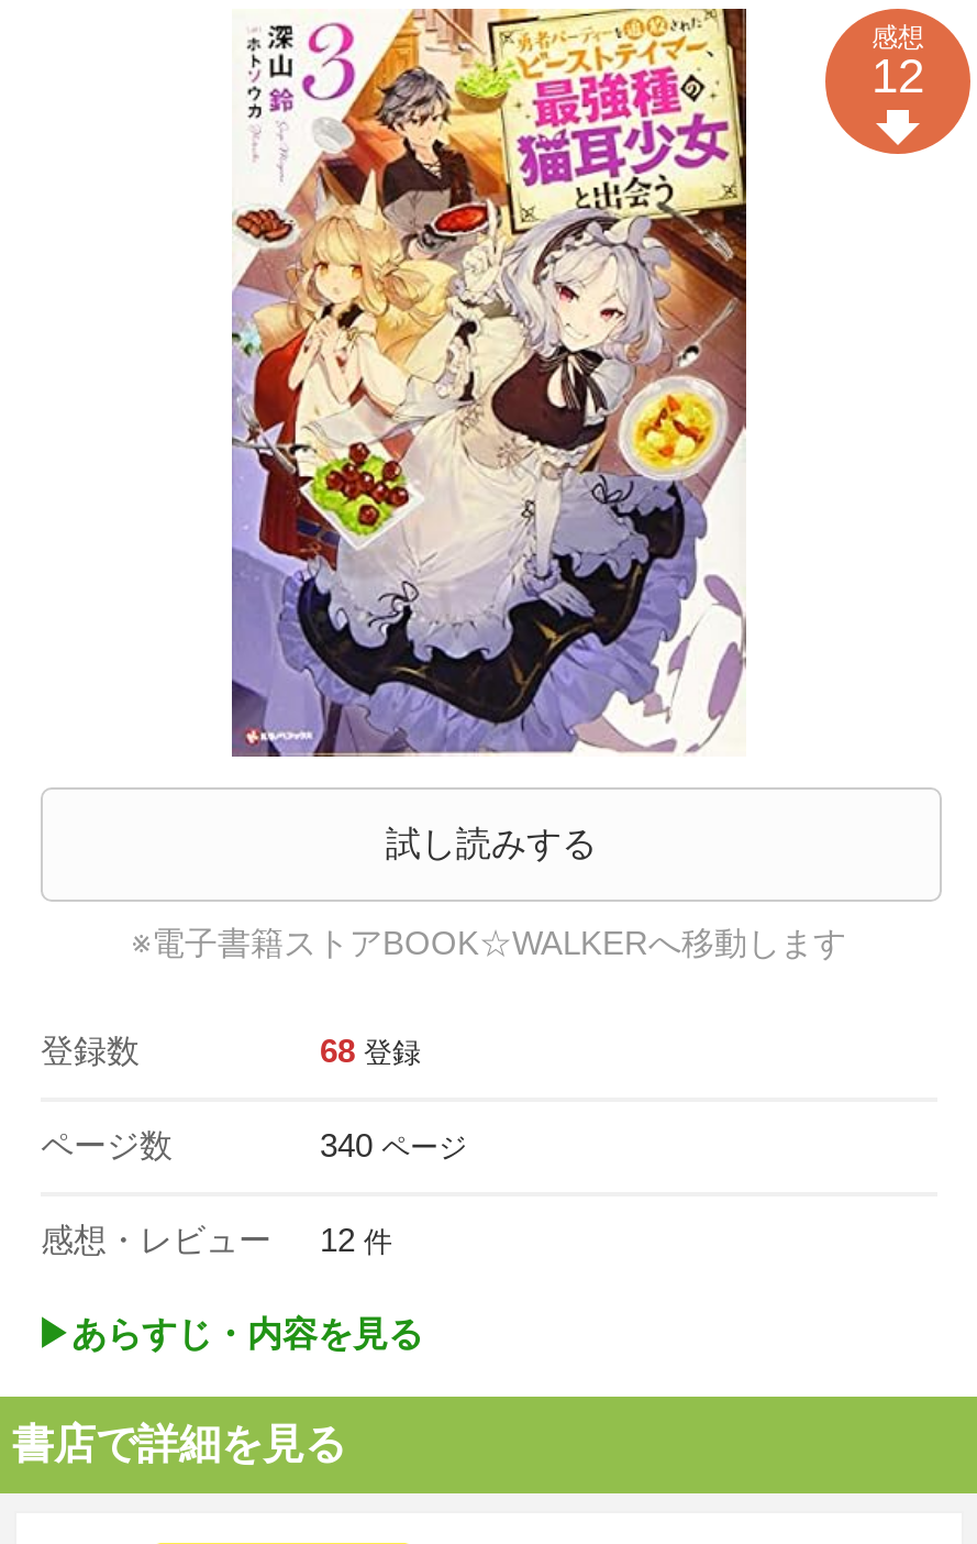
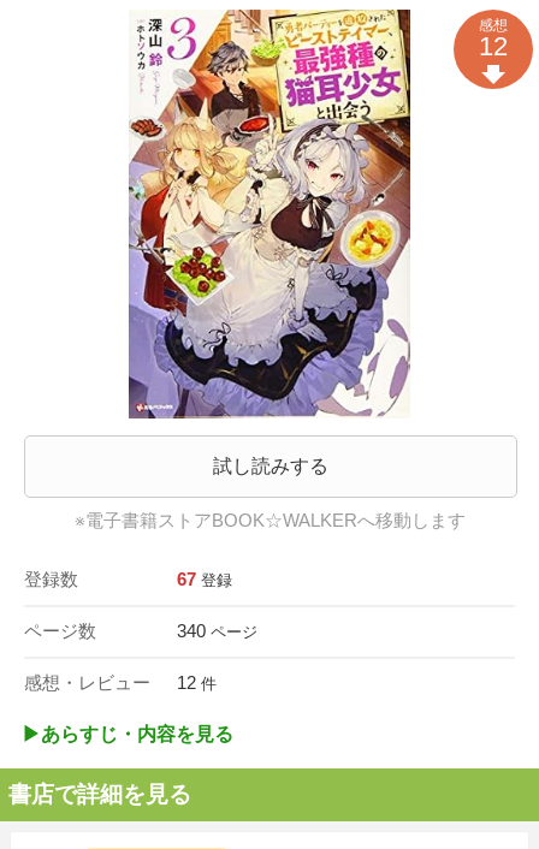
- 68 登録
+ 67 登録
